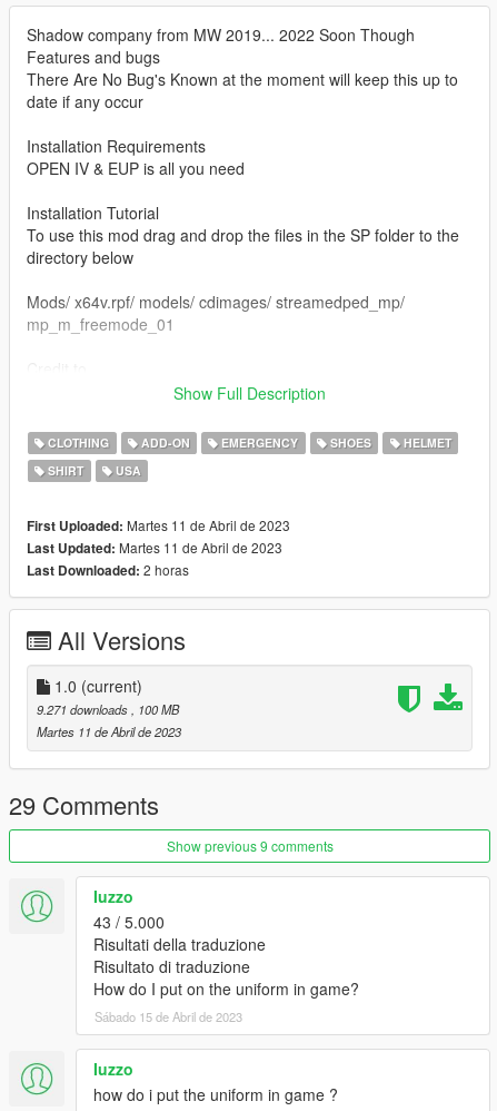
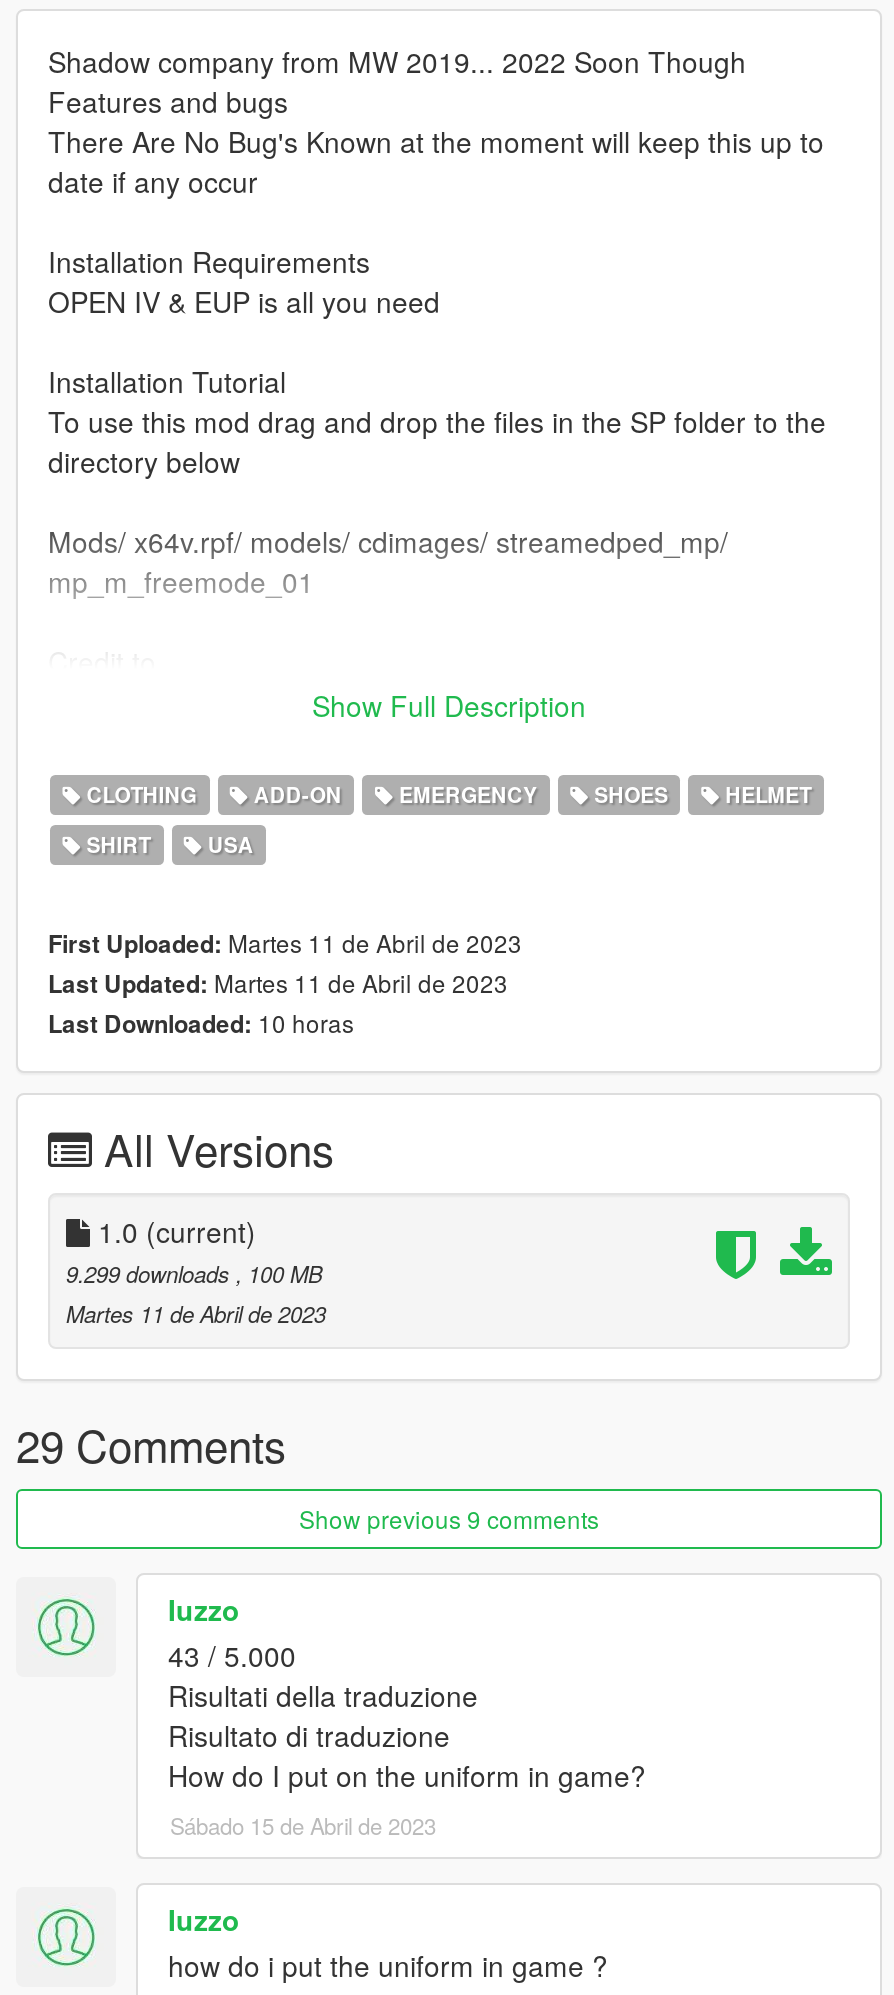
- Last Downloaded: 2 horas
+ Last Downloaded: 10 horas

- 9.271 downloads, 100 MB
+ 9.299 downloads, 100 MB
